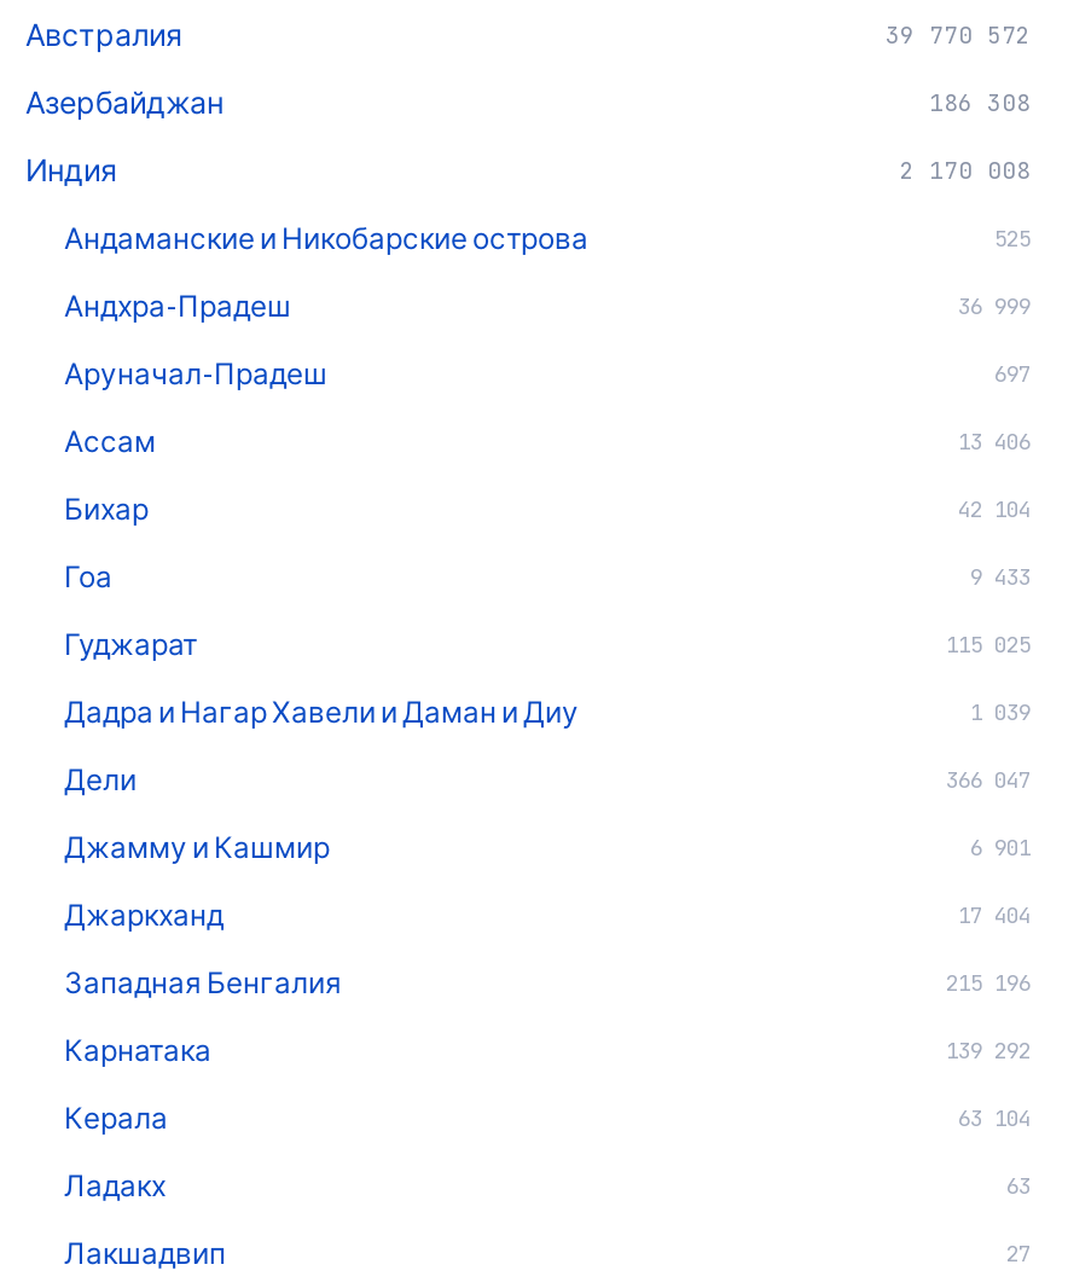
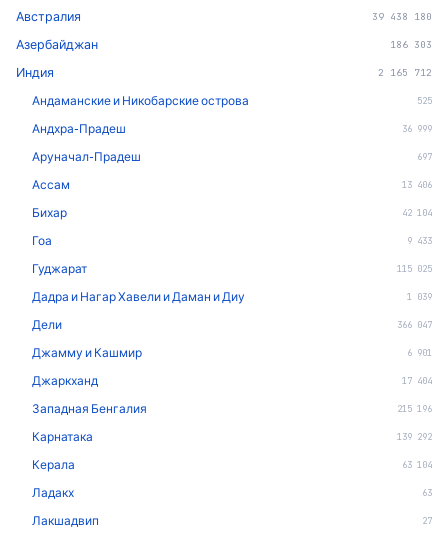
- 39 770 572
+ 39 438 180

- 186 308
+ 186 303

- 2 170 008
+ 2 165 712
